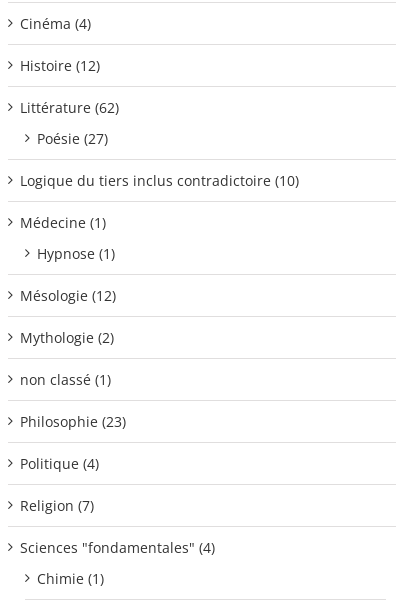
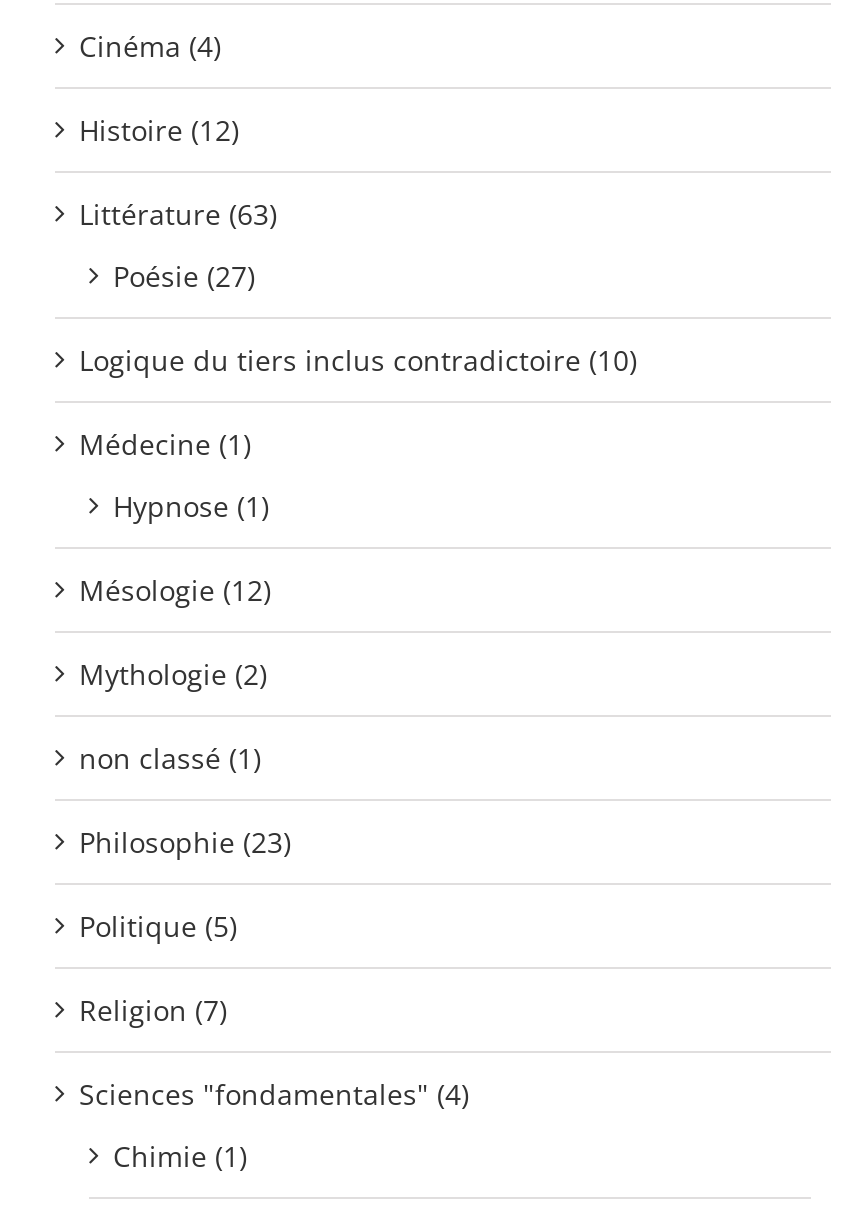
- Littérature (62)
+ Littérature (63)

- Politique (4)
+ Politique (5)
